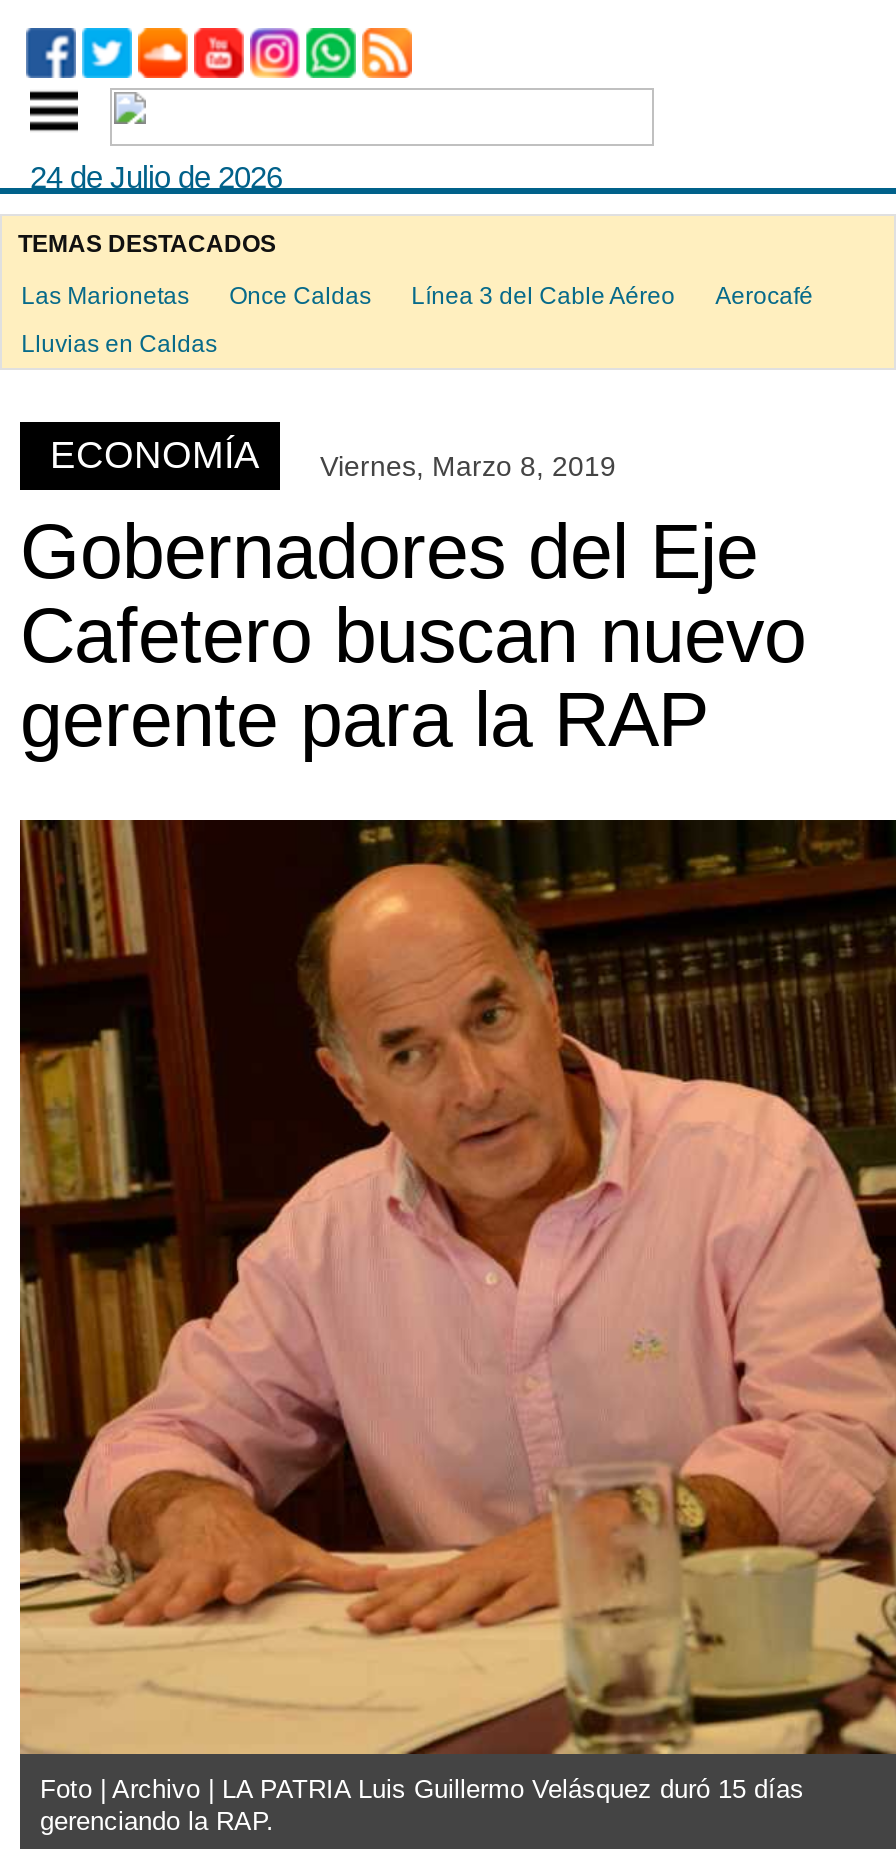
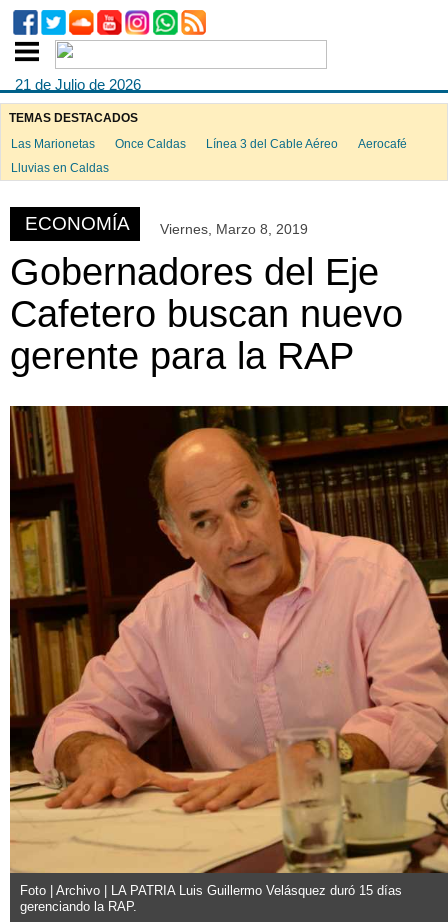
- 24 de Julio de 2026
+ 21 de Julio de 2026
